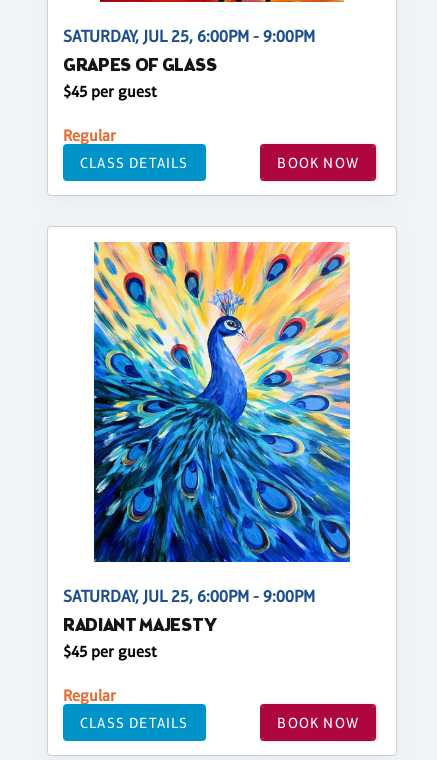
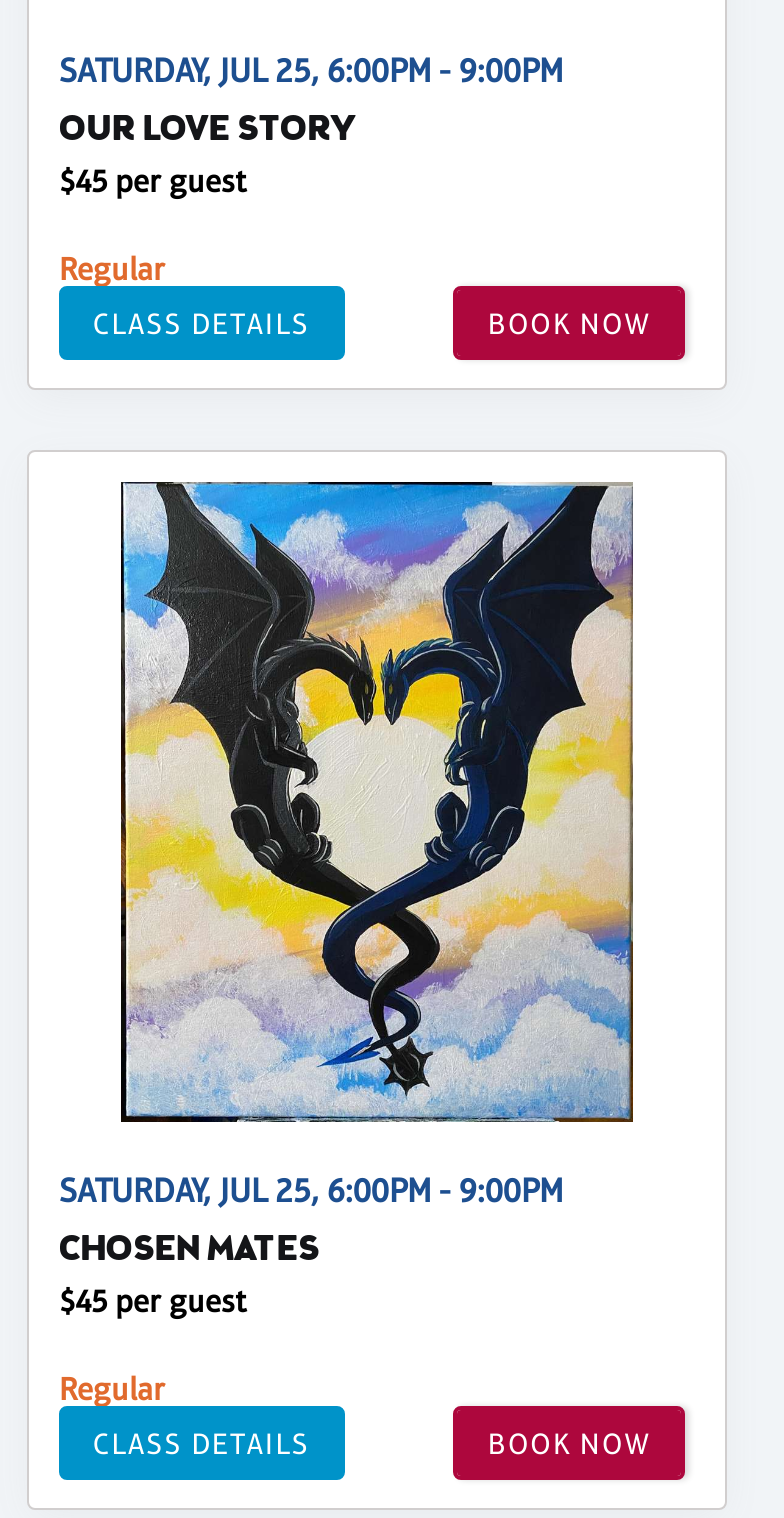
- GRAPES OF GLASS
+ OUR LOVE STORY

- [image]
+ [image]

- RADIANT MAJESTY
+ CHOSEN MATES
